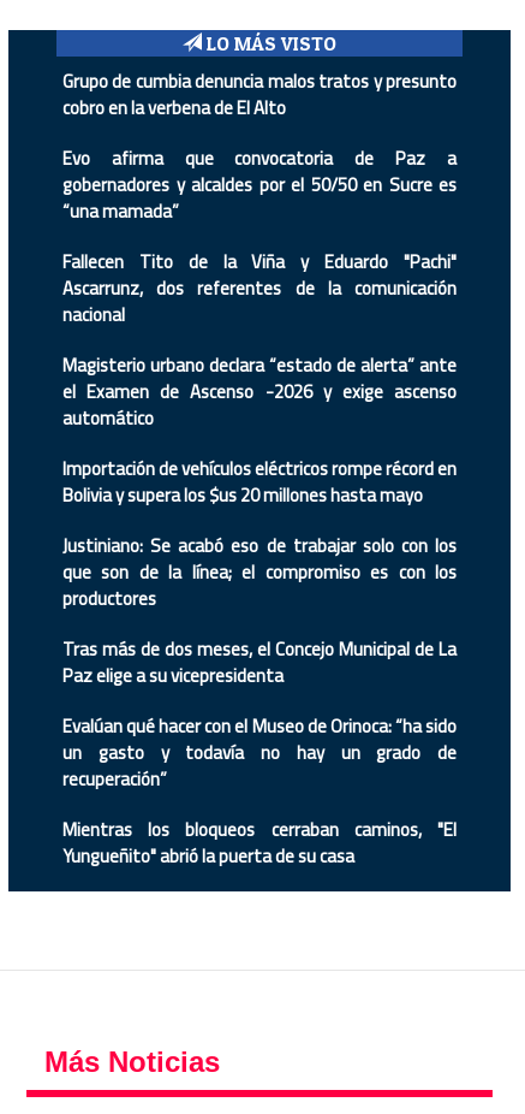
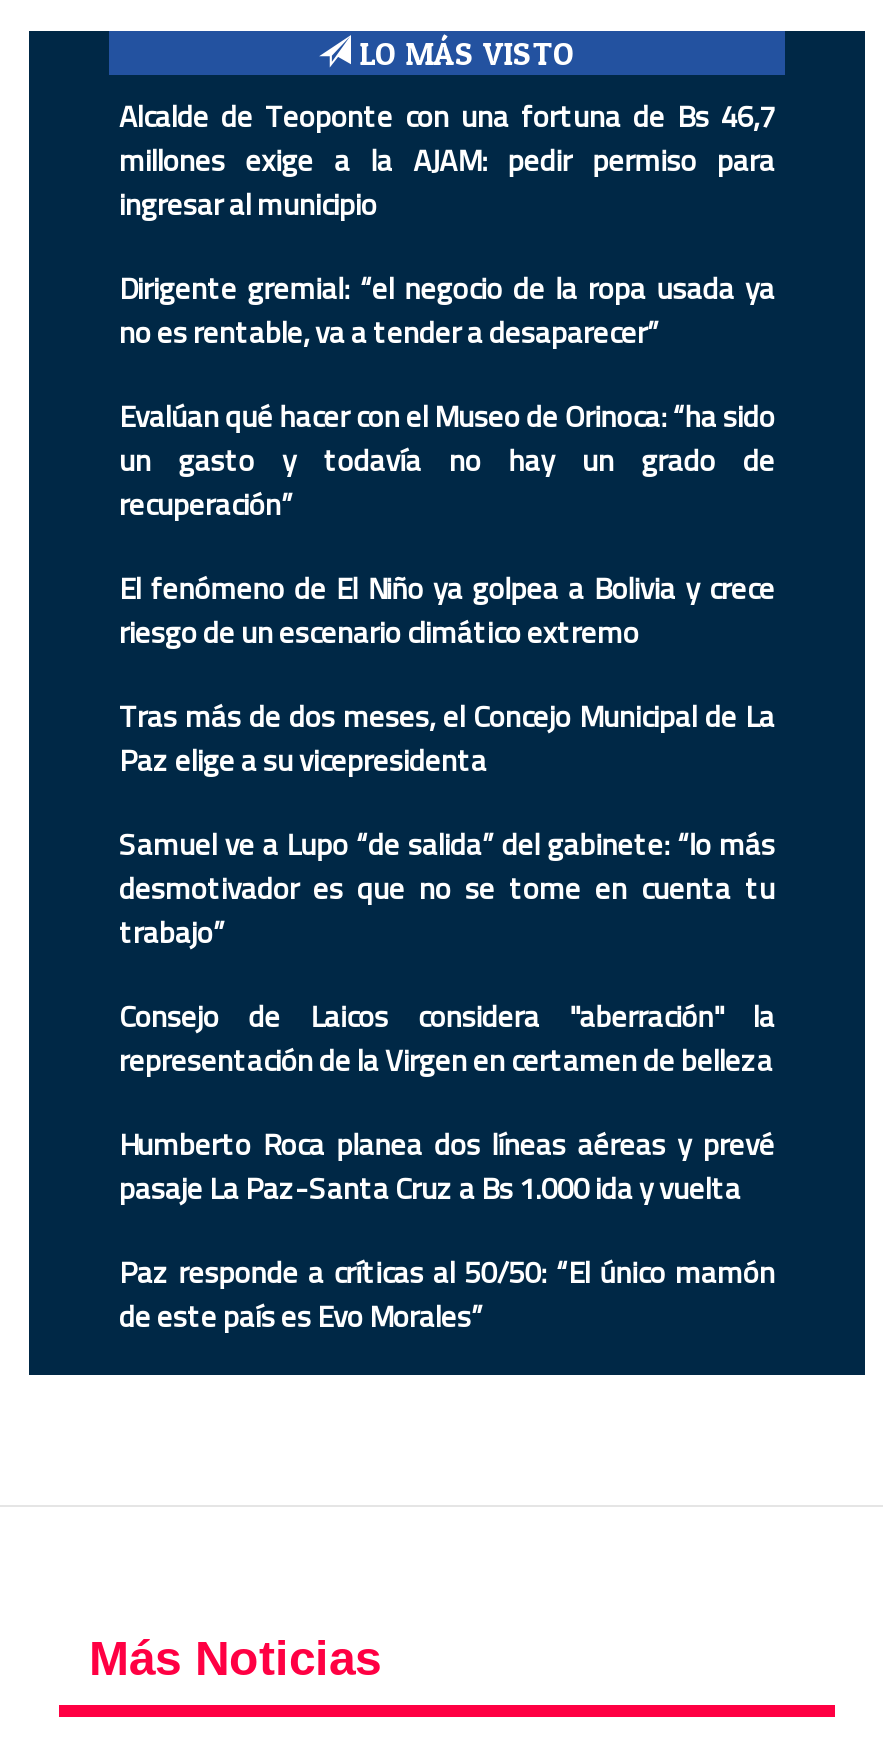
- Grupo de cumbia denuncia malos tratos y presunto
- cobro en la verbena de El Alto
- Evo afirma que convocatoria de Paz a
- gobernadores y alcaldes por el 50/50 en Sucre es
- “una mamada”
- Fallecen Tito de la Viña y Eduardo "Pachi"
- Ascarrunz, dos referentes de la comunicación
- nacional
- Magisterio urbano declara “estado de alerta” ante
- el Examen de Ascenso -2026 y exige ascenso
- automático
- Importación de vehículos eléctricos rompe récord en
- Bolivia y supera los $us 20 millones hasta mayo
- Justiniano: Se acabó eso de trabajar solo con los
- que son de la línea; el compromiso es con los
- productores
+ Alcalde de Teoponte con una fortuna de Bs 46,7
+ millones exige a la AJAM: pedir permiso para
+ ingresar al municipio
+ Dirigente gremial: “el negocio de la ropa usada ya
+ no es rentable, va a tender a desaparecer”

moved down: Tras más de dos meses, el Concejo Municipal de La | Paz elige a su vicepresidenta

moved up: Evalúan qué hacer con el Museo de Orinoca: “ha sido | un gasto y todavía no hay un grado de

- Mientras los bloqueos cerraban caminos, "El
- Yungueñito" abrió la puerta de su casa
+ El fenómeno de El Niño ya golpea a Bolivia y crece
+ riesgo de un escenario climático extremo
+ Samuel ve a Lupo “de salida” del gabinete: “lo más
+ desmotivador es que no se tome en cuenta tu
+ trabajo”
+ Consejo de Laicos considera "aberración" la
+ representación de la Virgen en certamen de belleza
+ Humberto Roca planea dos líneas aéreas y prevé
+ pasaje La Paz-Santa Cruz a Bs 1.000 ida y vuelta
+ Paz responde a críticas al 50/50: “El único mamón
+ de este país es Evo Morales”
